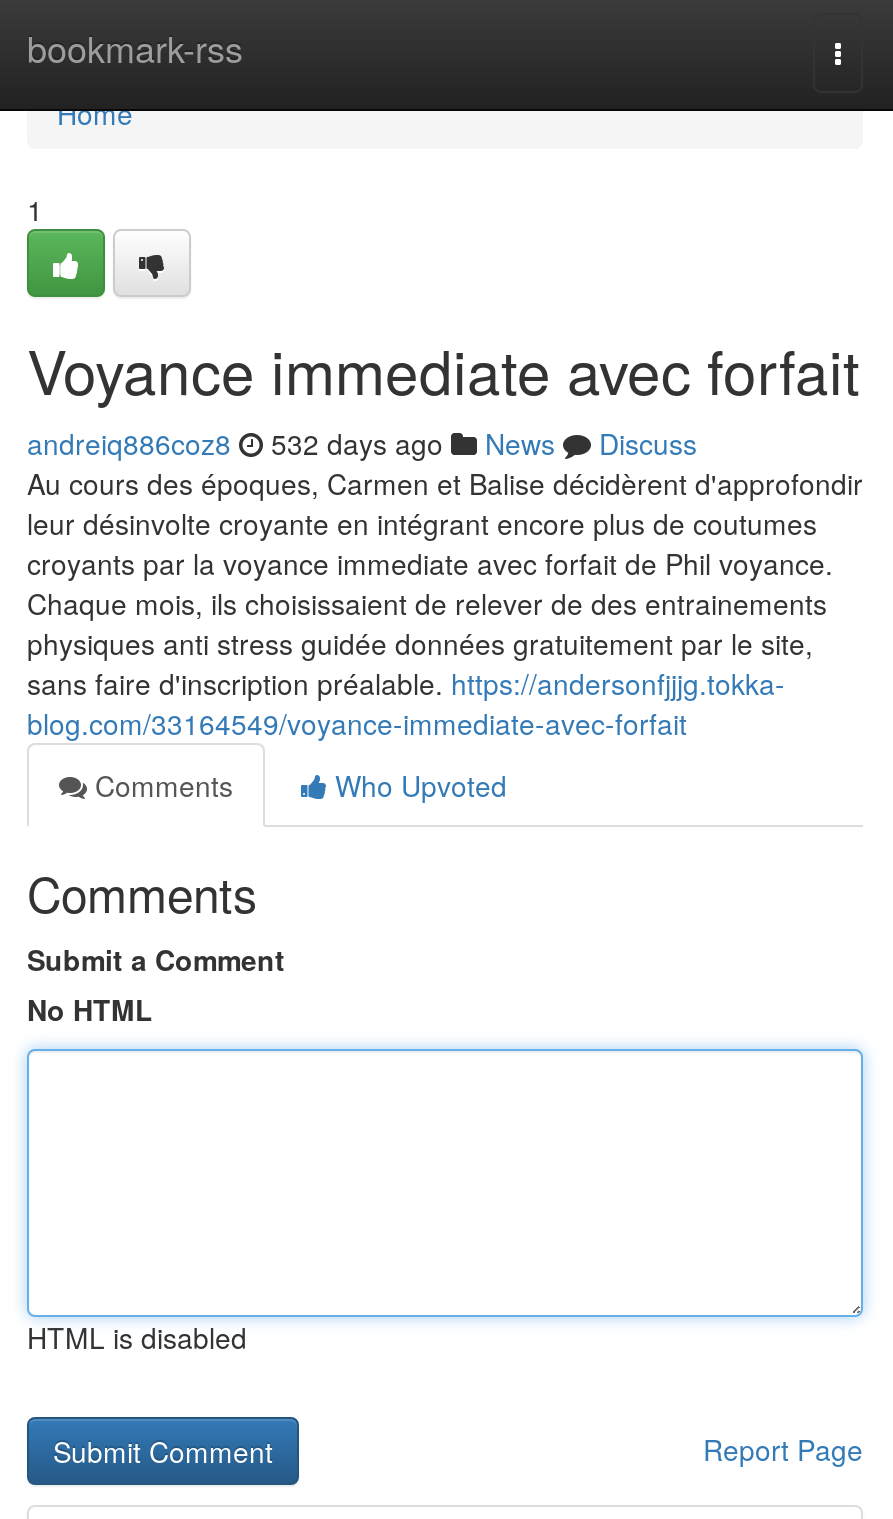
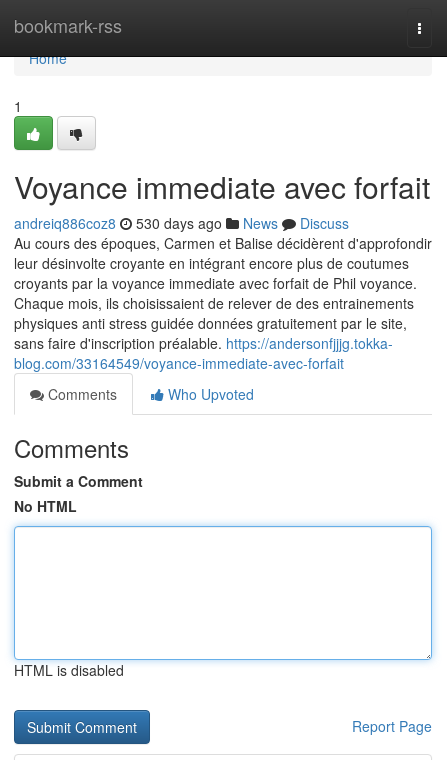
- andreiq886coz8 532 days ago News Discuss
+ andreiq886coz8 530 days ago News Discuss
